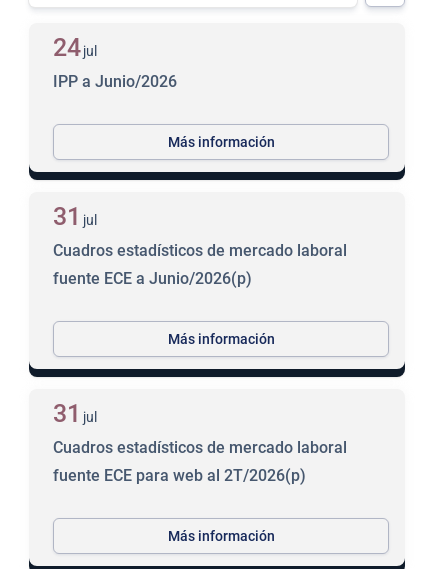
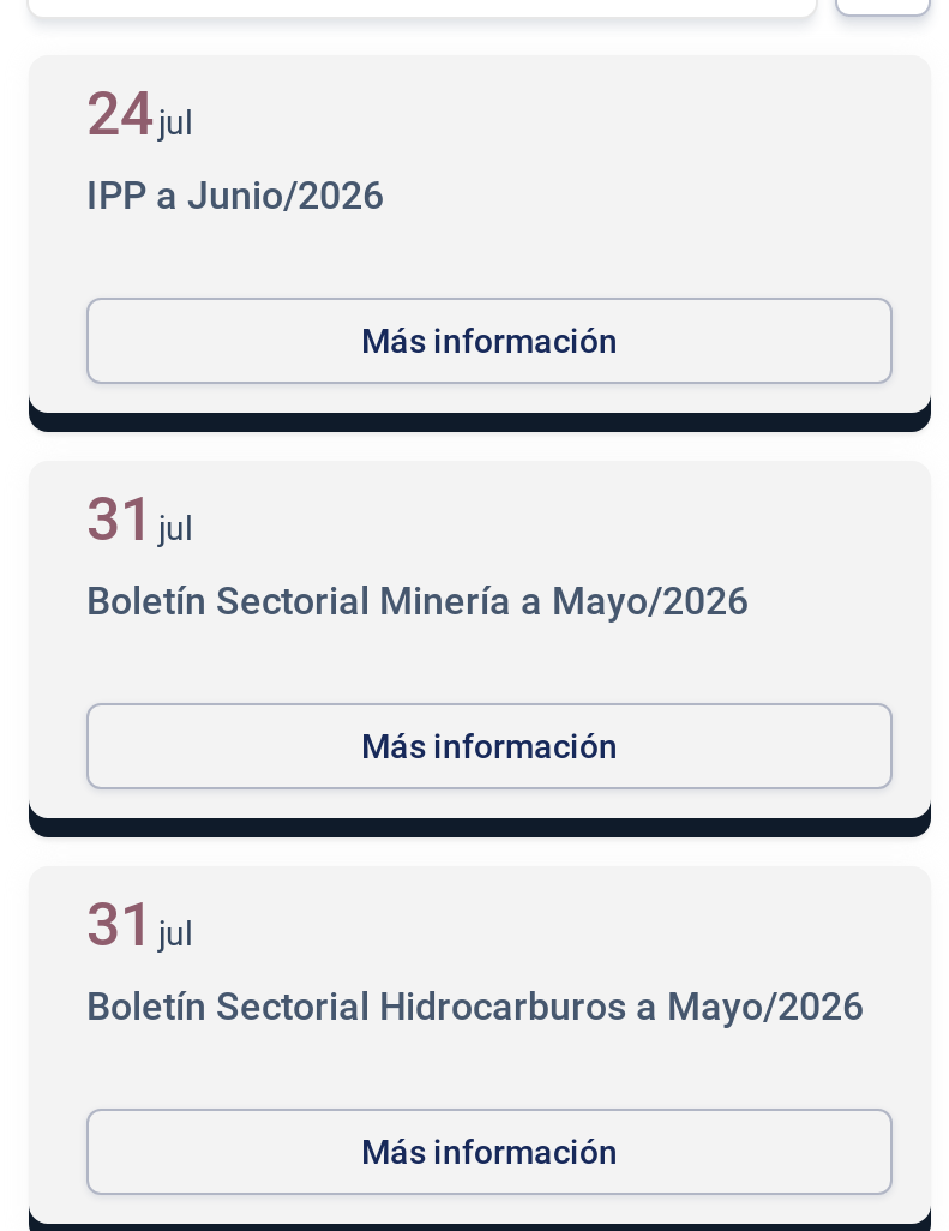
- Cuadros estadísticos de mercado laboral
- fuente ECE a Junio/2026(p)
+ Boletín Sectorial Minería a Mayo/2026

- Cuadros estadísticos de mercado laboral
- fuente ECE para web al 2T/2026(p)
+ Boletín Sectorial Hidrocarburos a Mayo/2026
